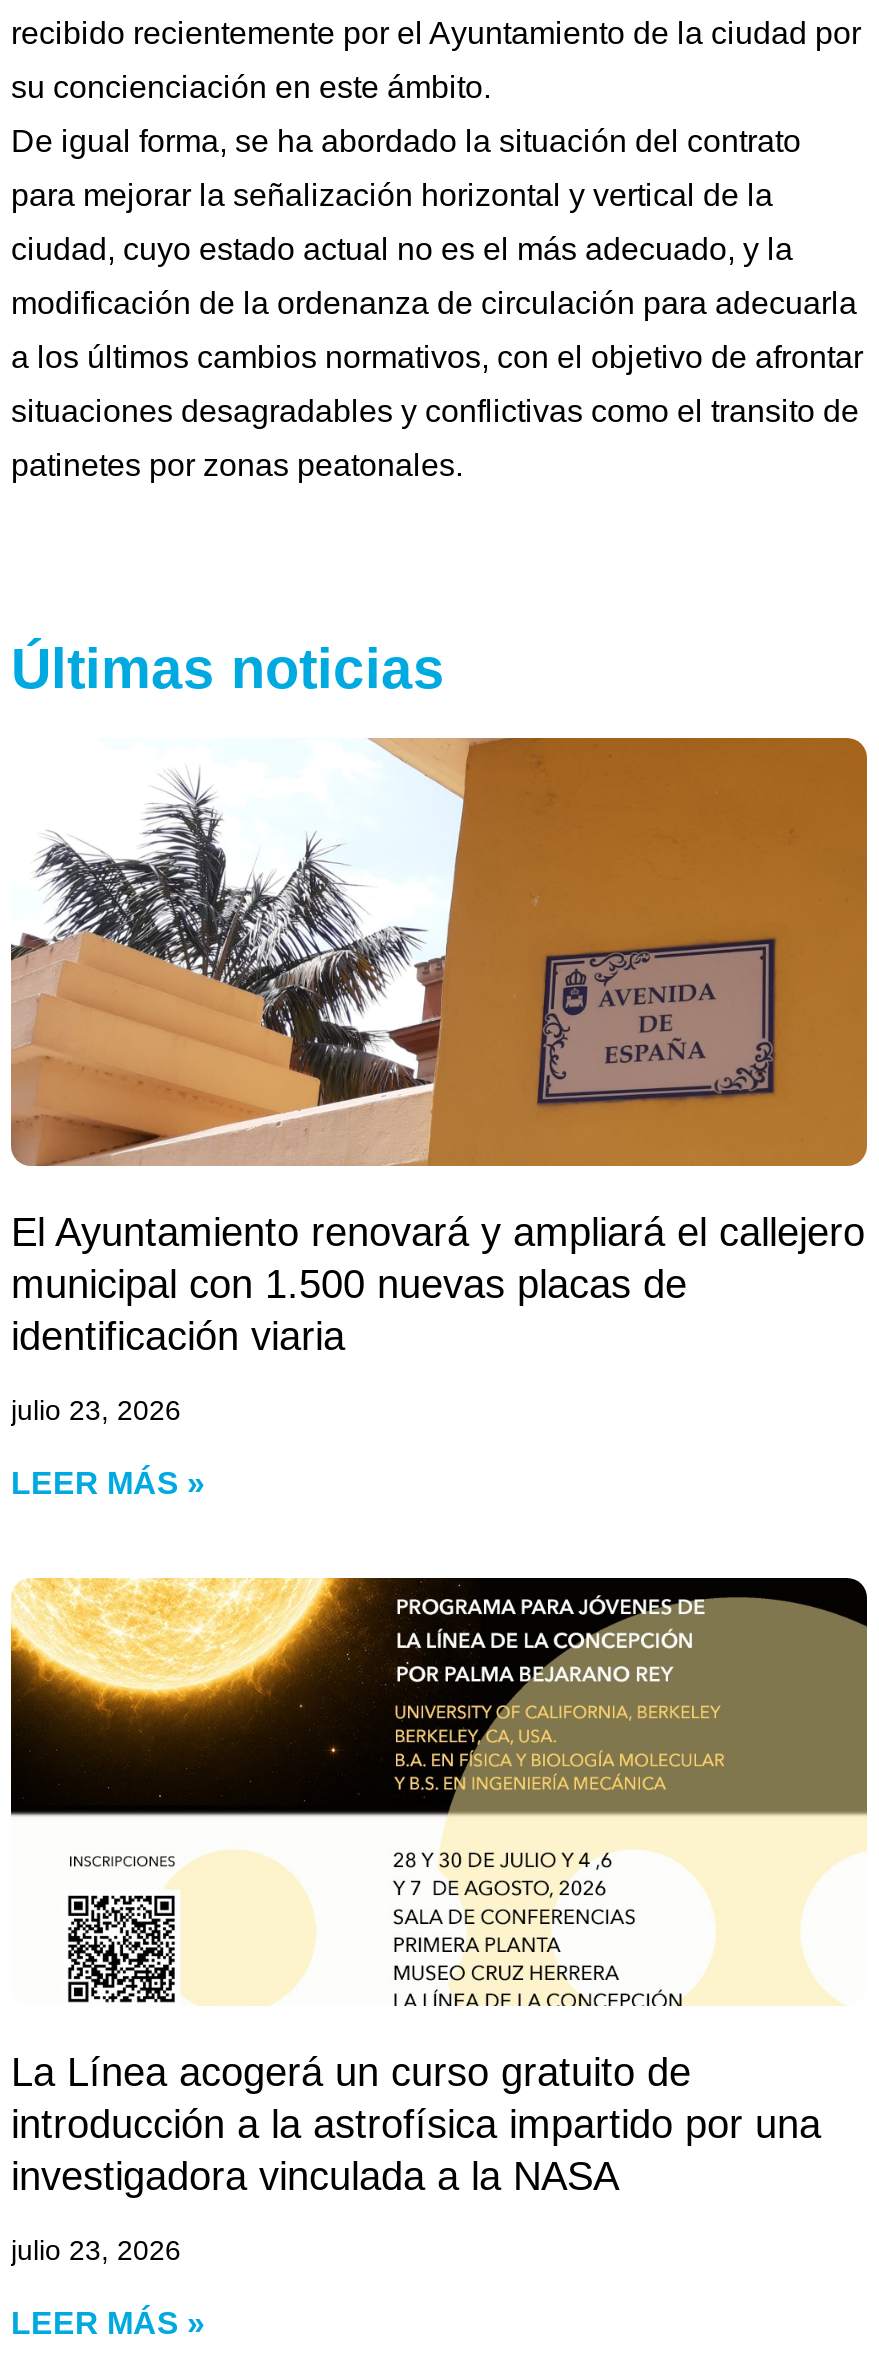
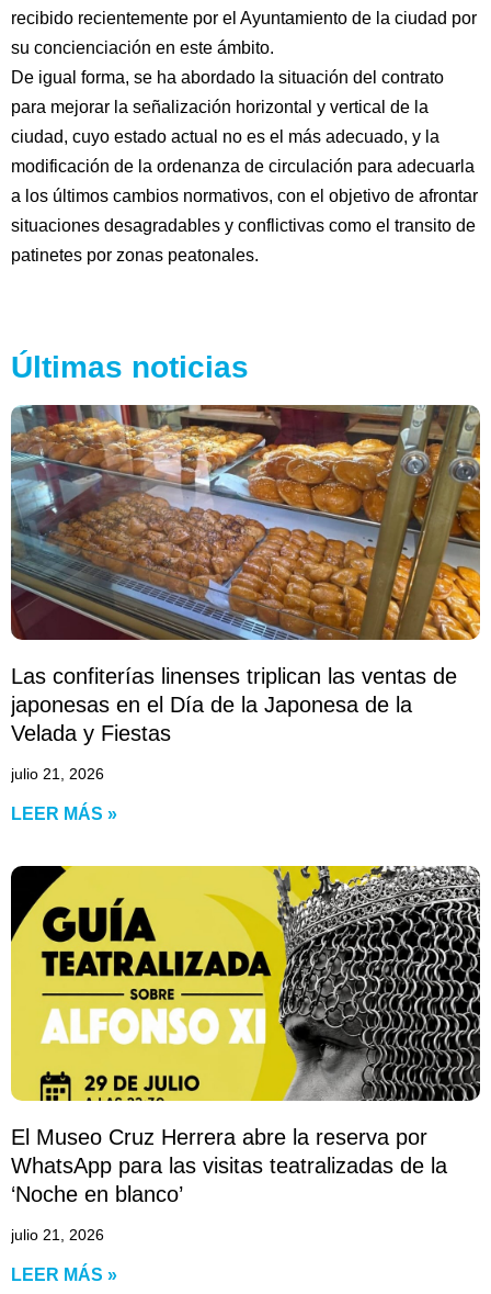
- [image]
- El Ayuntamiento renovará y ampliará el callejero
- municipal con 1.500 nuevas placas de
- identificación viaria
+ [image]
+ Las confiterías linenses triplican las ventas de
+ japonesas en el Día de la Japonesa de la
+ Velada y Fiestas

- julio 23, 2026
+ julio 21, 2026

- [image]
- La Línea acogerá un curso gratuito de
- introducción a la astrofísica impartido por una
- investigadora vinculada a la NASA
+ [image]
+ El Museo Cruz Herrera abre la reserva por
+ WhatsApp para las visitas teatralizadas de la
+ ‘Noche en blanco’

- julio 23, 2026
+ julio 21, 2026
